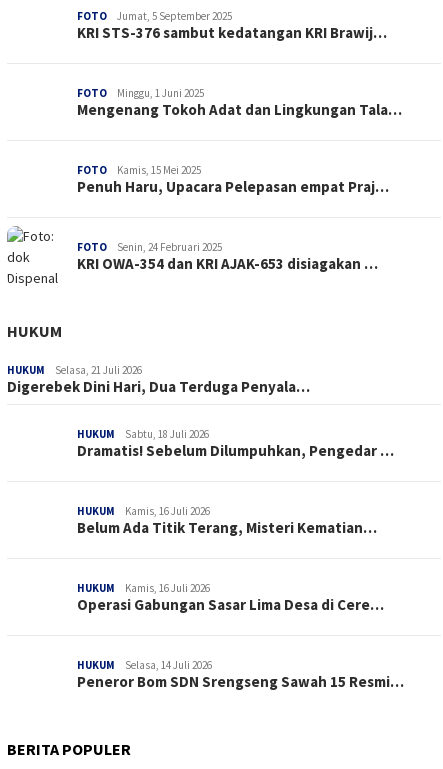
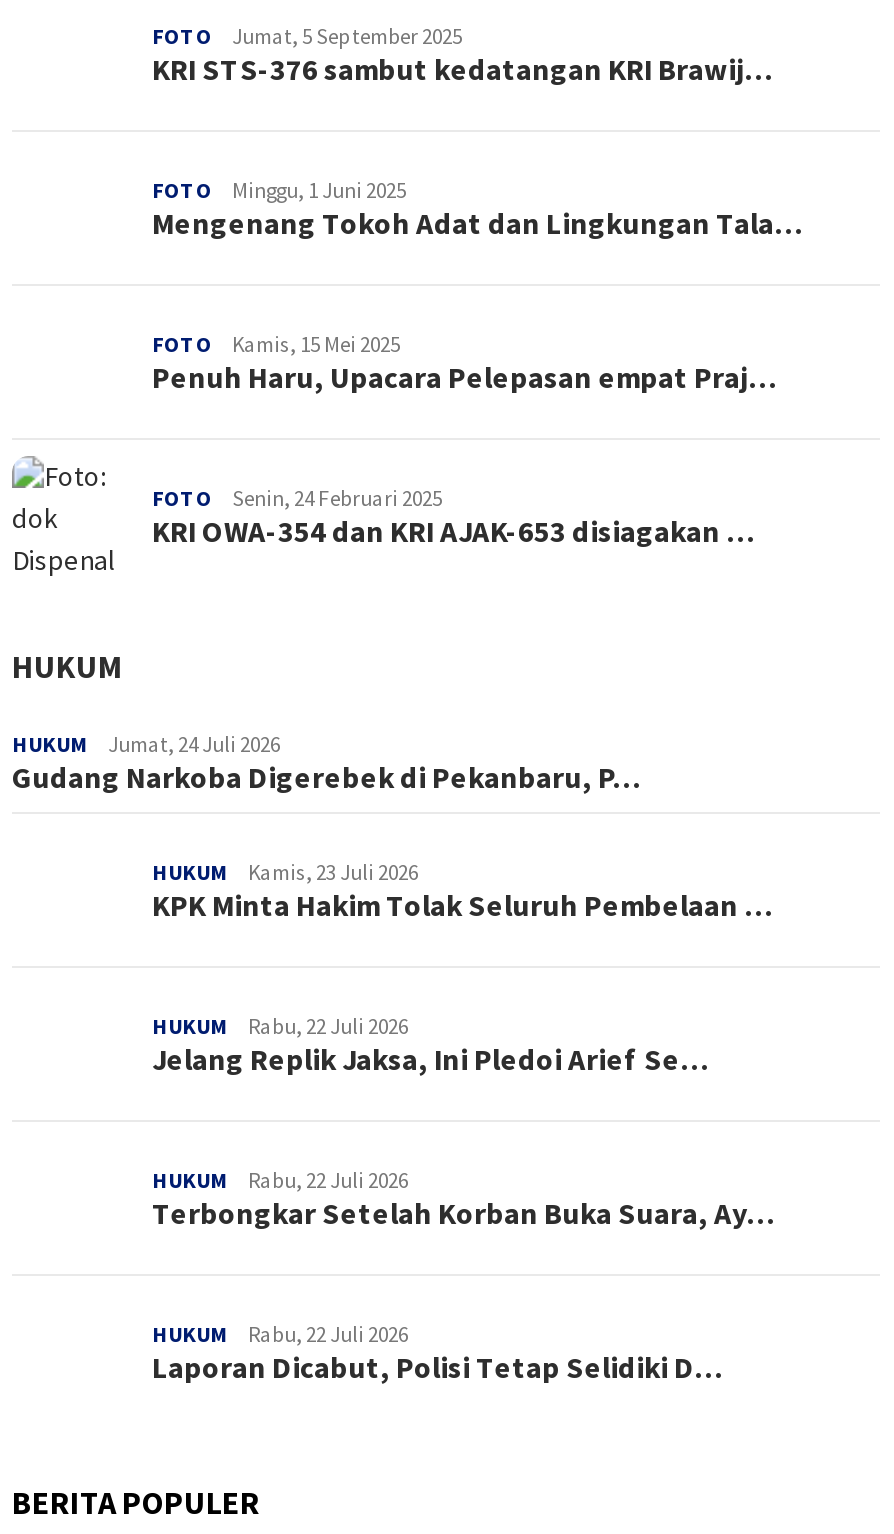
- Selasa, 21 Juli 2026
- Digerebek Dini Hari, Dua Terduga Penyala…
+ Jumat, 24 Juli 2026
+ Gudang Narkoba Digerebek di Pekanbaru, P…

- Sabtu, 18 Juli 2026
- Dramatis! Sebelum Dilumpuhkan, Pengedar …
+ Kamis, 23 Juli 2026
+ KPK Minta Hakim Tolak Seluruh Pembelaan …

- Kamis, 16 Juli 2026
- Belum Ada Titik Terang, Misteri Kematian…
+ Rabu, 22 Juli 2026
+ Jelang Replik Jaksa, Ini Pledoi Arief Se…

- Kamis, 16 Juli 2026
- Operasi Gabungan Sasar Lima Desa di Cere…
+ Rabu, 22 Juli 2026
+ Terbongkar Setelah Korban Buka Suara, Ay…

- Selasa, 14 Juli 2026
- Peneror Bom SDN Srengseng Sawah 15 Resmi…
+ Rabu, 22 Juli 2026
+ Laporan Dicabut, Polisi Tetap Selidiki D…
